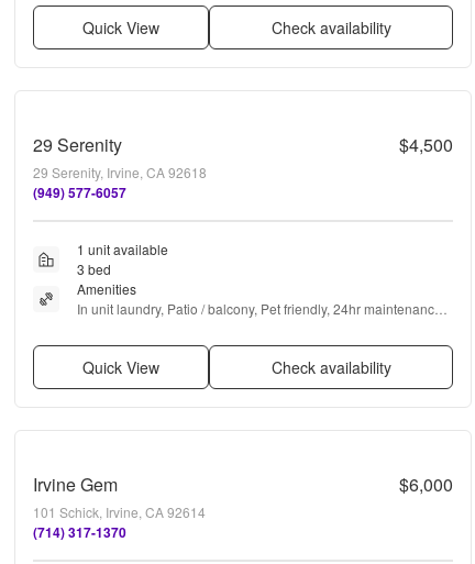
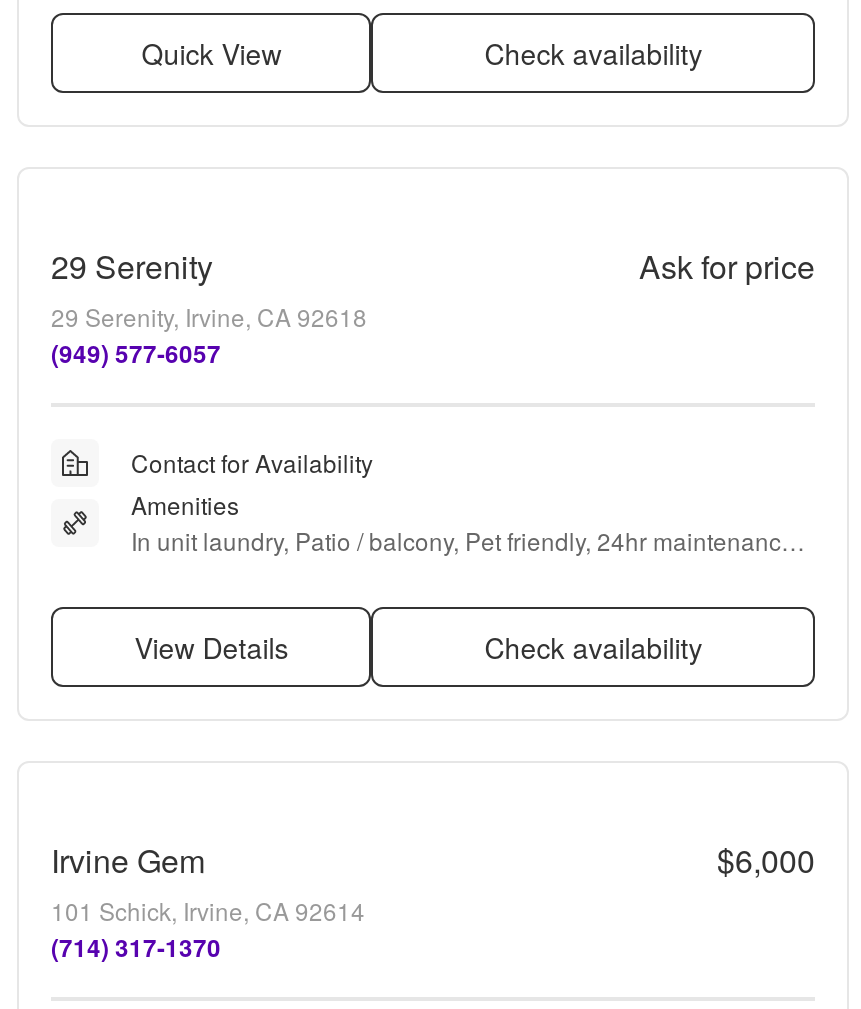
- $4,500
+ Ask for price

- 1 unit available
- 3 bed
+ Contact for Availability

- Quick View
+ View Details
